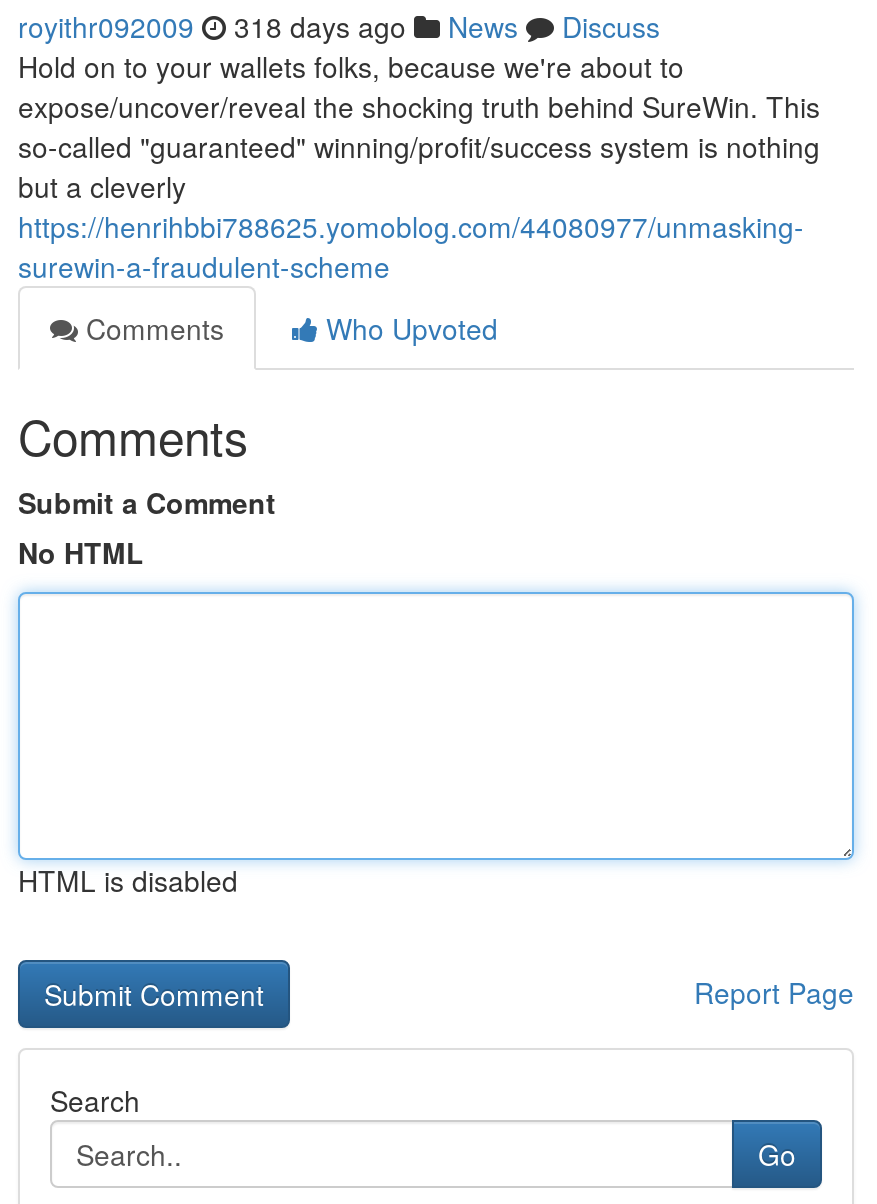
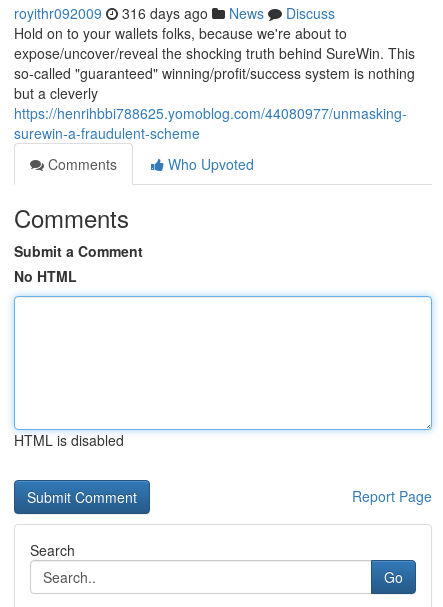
- royithr092009 318 days ago News Discuss
+ royithr092009 316 days ago News Discuss
